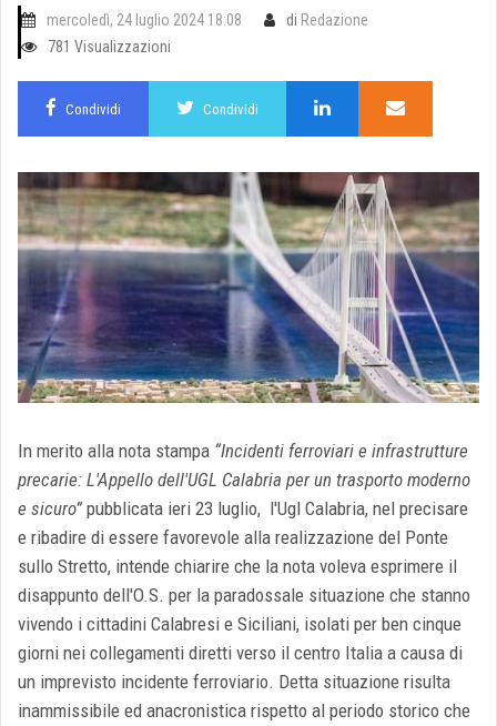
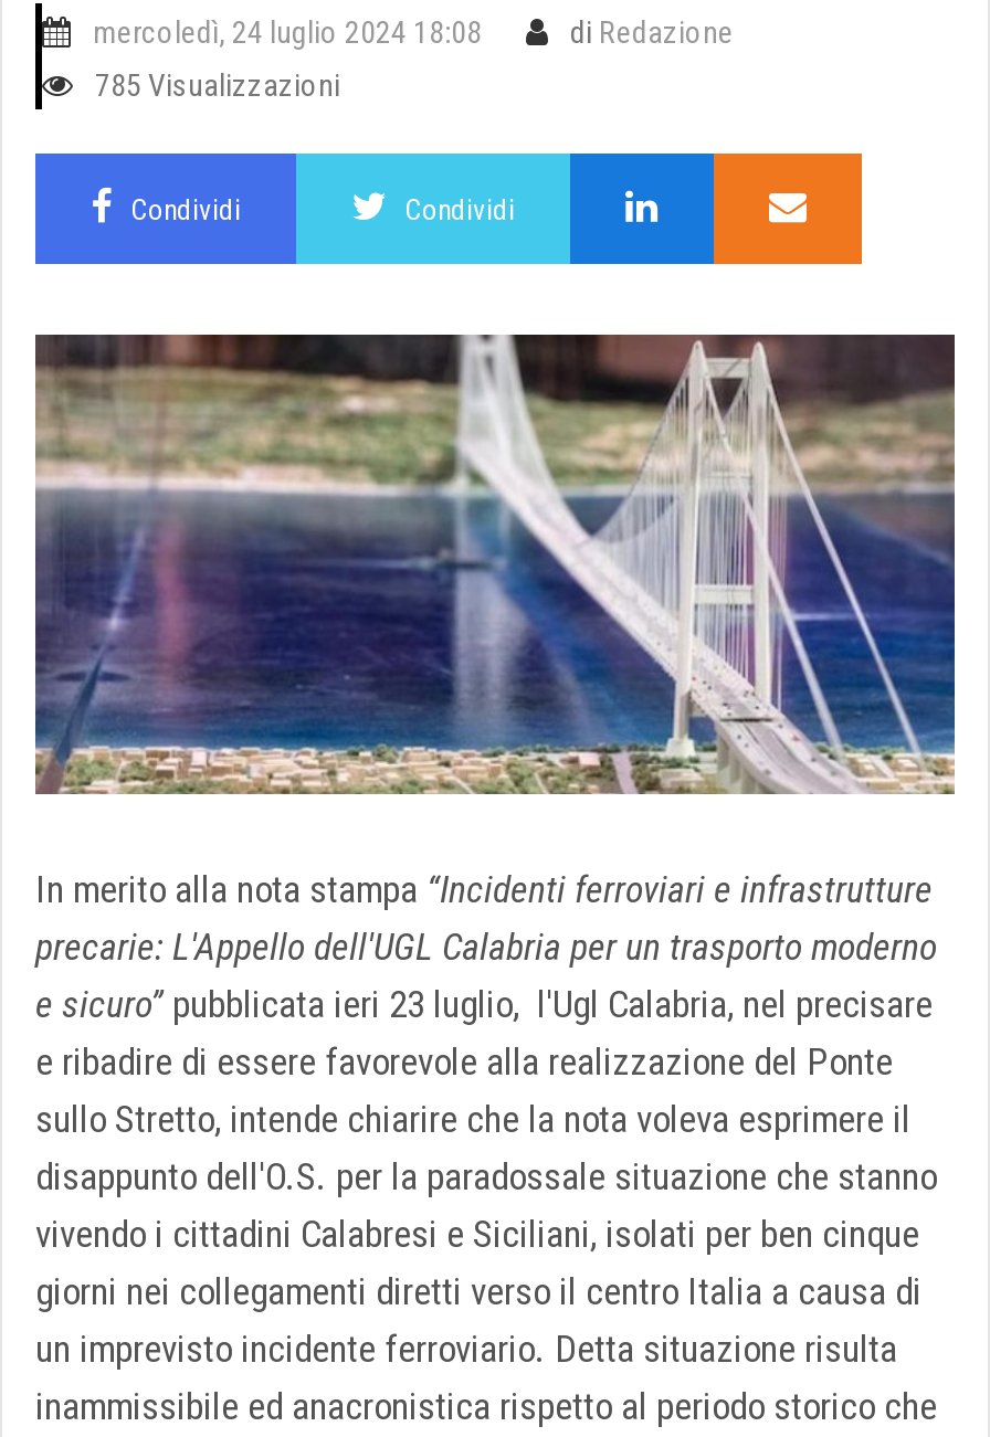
- 781 Visualizzazioni
+ 785 Visualizzazioni
